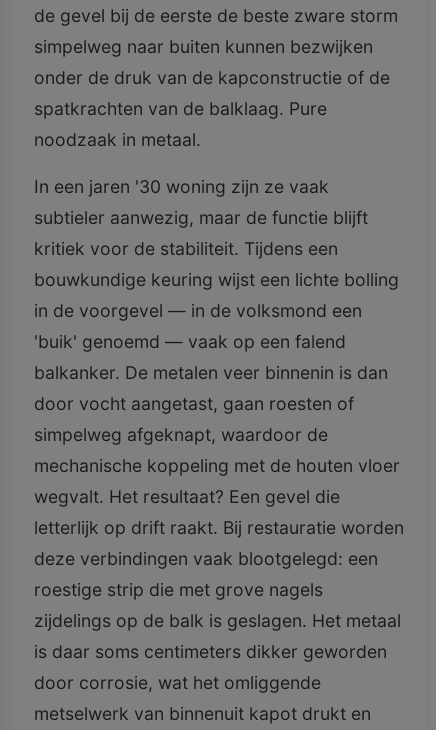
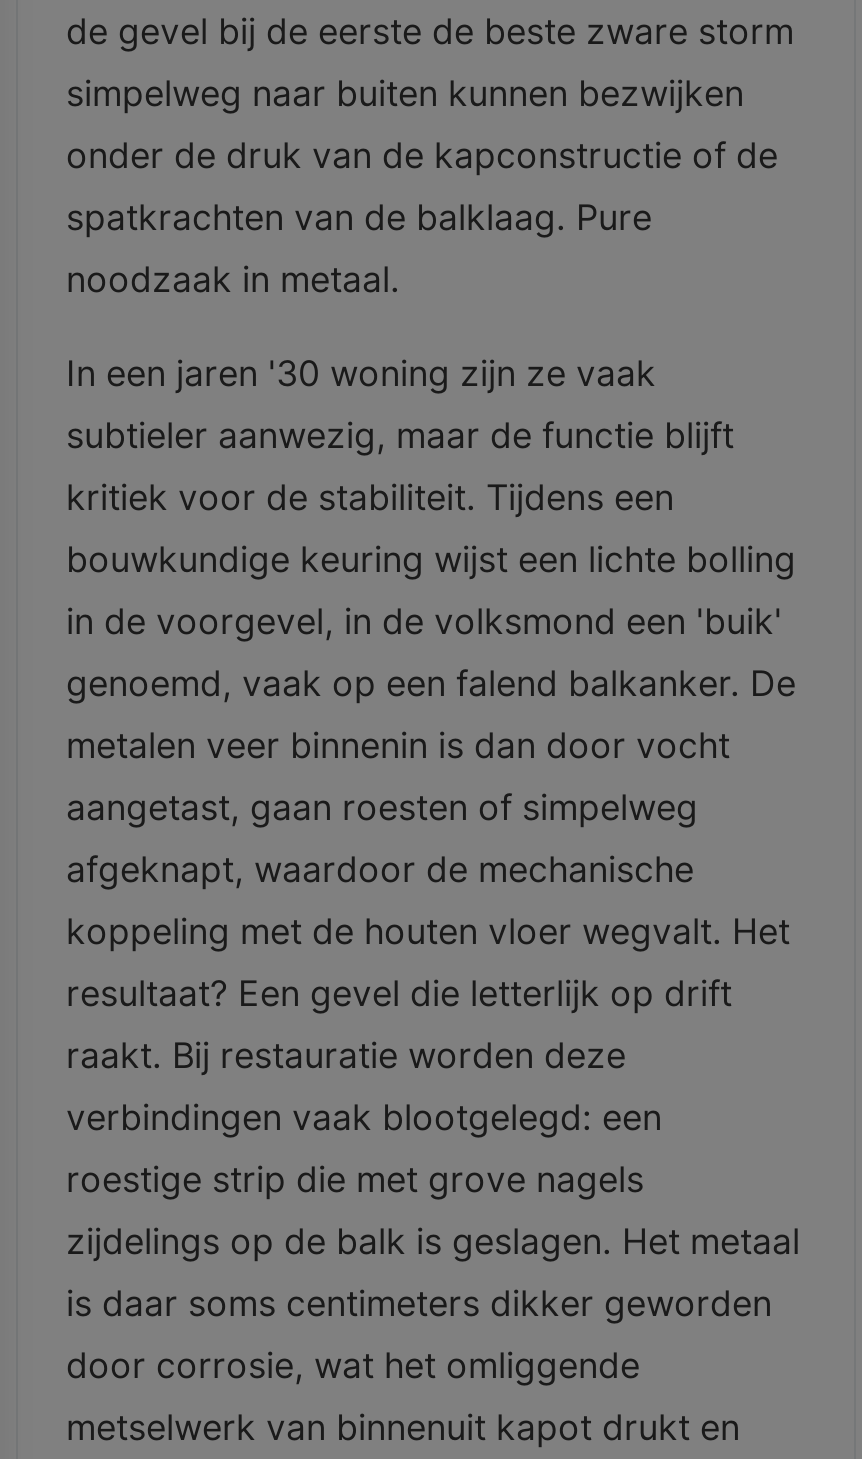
- in de voorgevel — in de volksmond een
+ in de voorgevel, in de volksmond een 'buik'

- 'buik' genoemd — vaak op een falend
+ genoemd, vaak op een falend balkanker. De

- balkanker. De metalen veer binnenin is dan
+ metalen veer binnenin is dan door vocht

- door vocht aangetast, gaan roesten of
+ aangetast, gaan roesten of simpelweg

- simpelweg afgeknapt, waardoor de
+ afgeknapt, waardoor de mechanische

- mechanische koppeling met de houten vloer
+ koppeling met de houten vloer wegvalt. Het

- wegvalt. Het resultaat? Een gevel die
+ resultaat? Een gevel die letterlijk op drift

- letterlijk op drift raakt. Bij restauratie worden
+ raakt. Bij restauratie worden deze

- deze verbindingen vaak blootgelegd: een
+ verbindingen vaak blootgelegd: een
